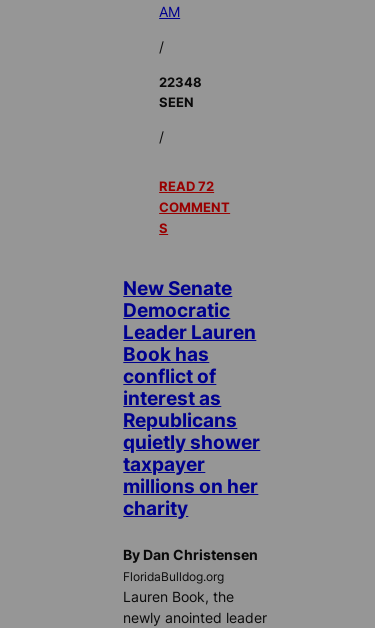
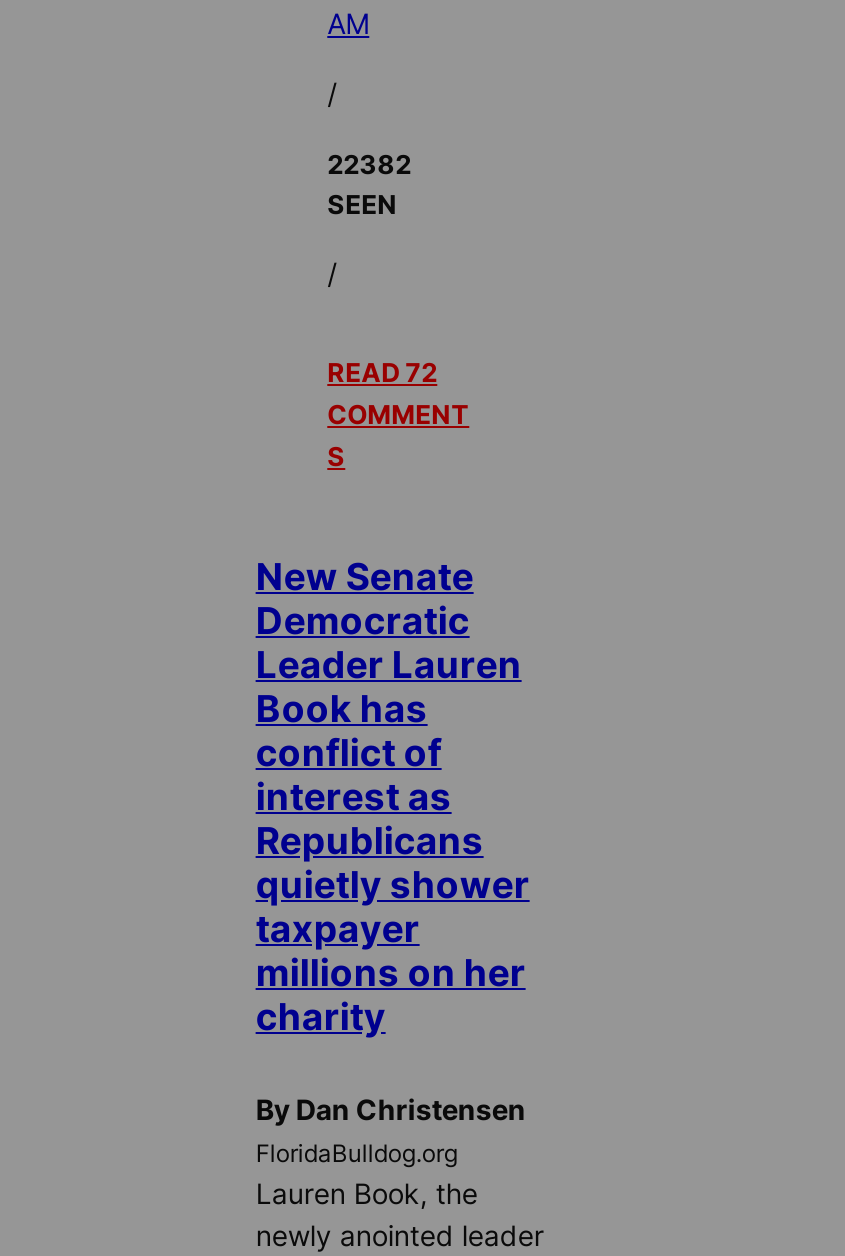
- 22348
+ 22382
